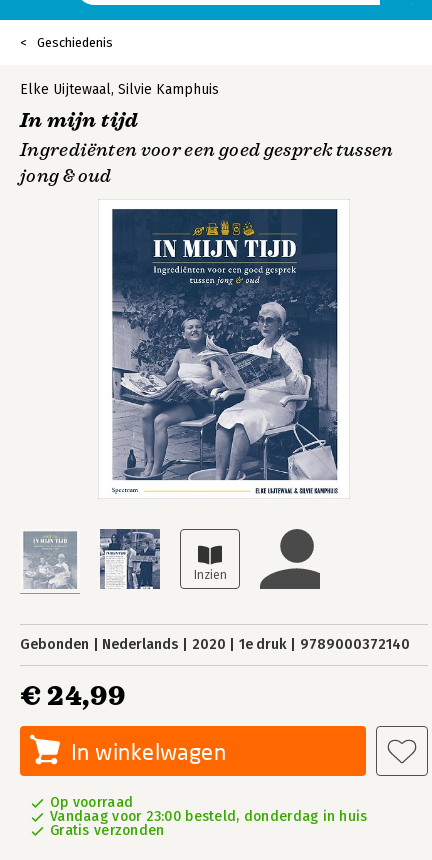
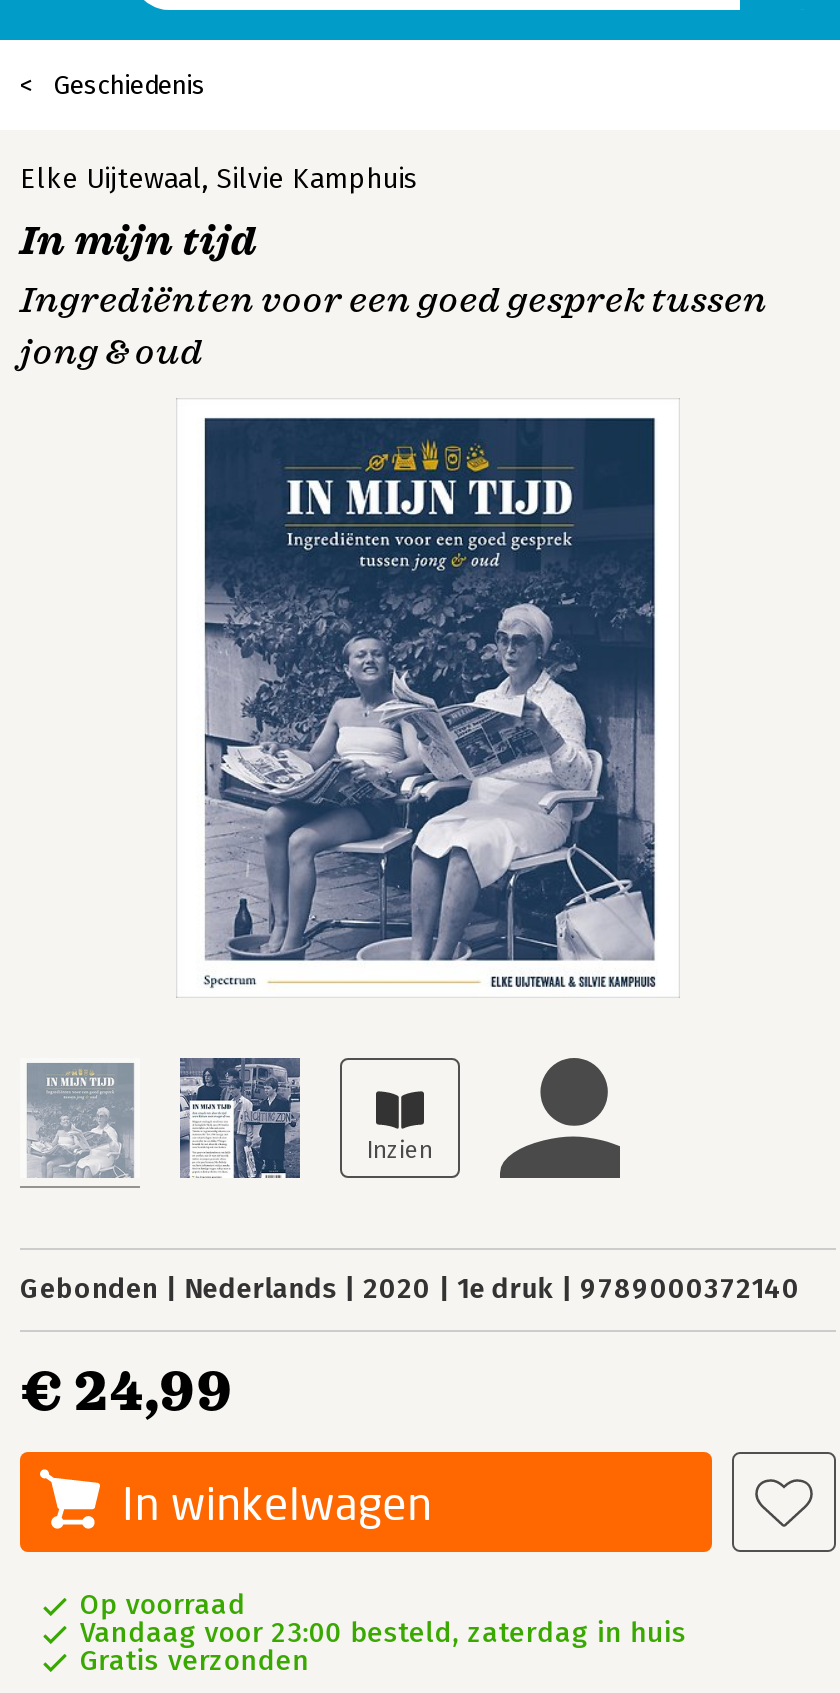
- Vandaag voor 23:00 besteld, donderdag in huis
+ Vandaag voor 23:00 besteld, zaterdag in huis
